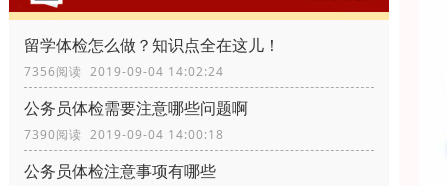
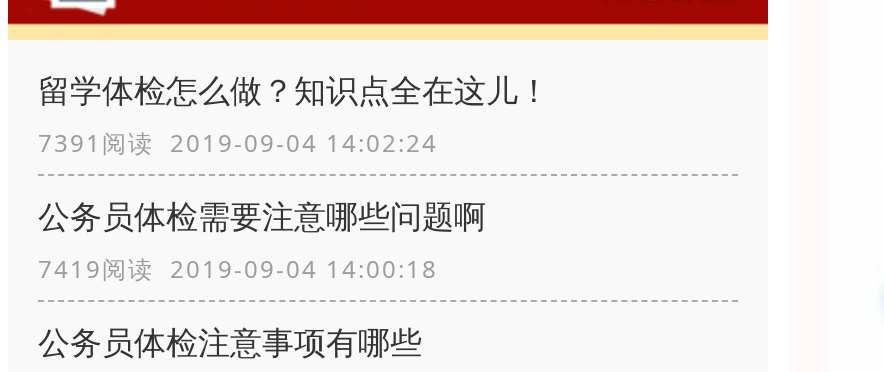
- 7356阅读 2019-09-04 14:02:24
+ 7391阅读 2019-09-04 14:02:24

- 7390阅读 2019-09-04 14:00:18
+ 7419阅读 2019-09-04 14:00:18
